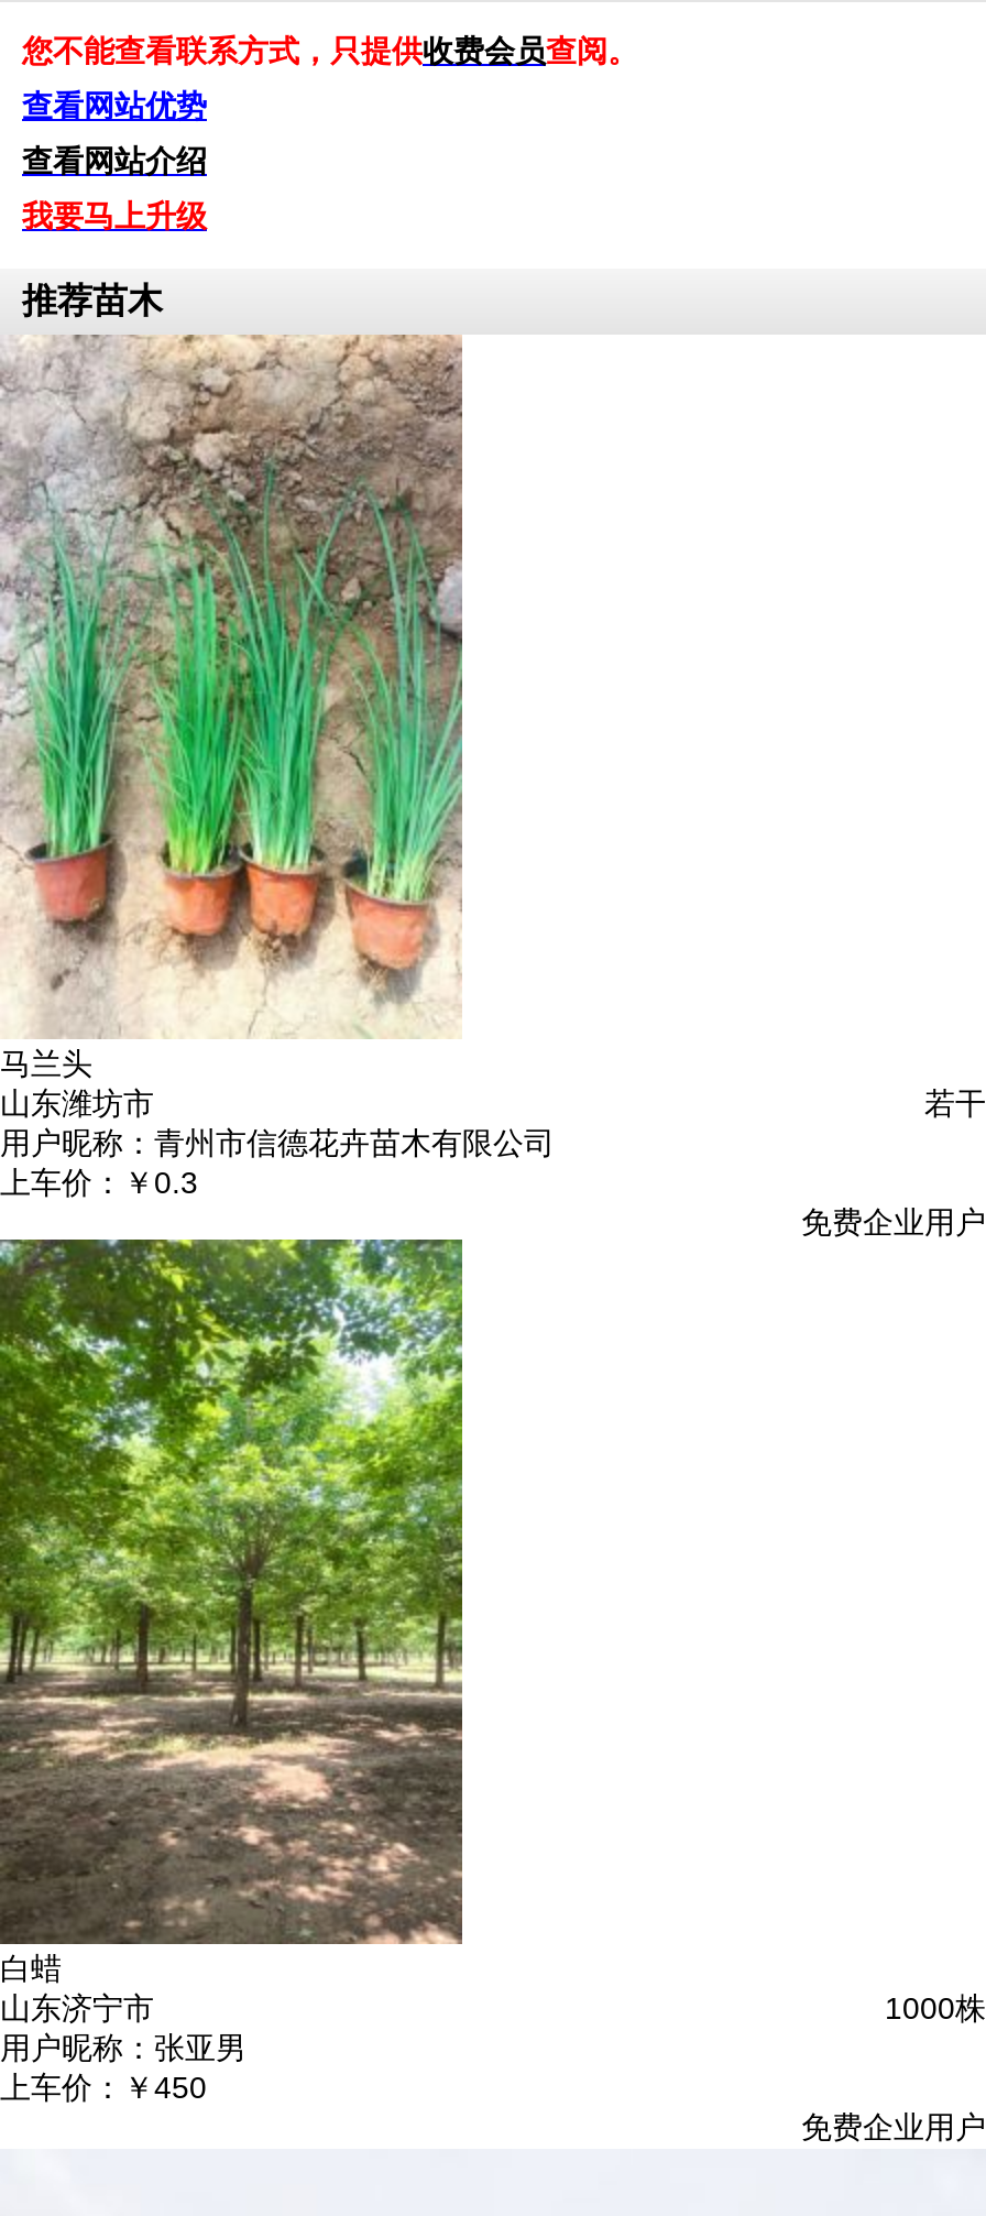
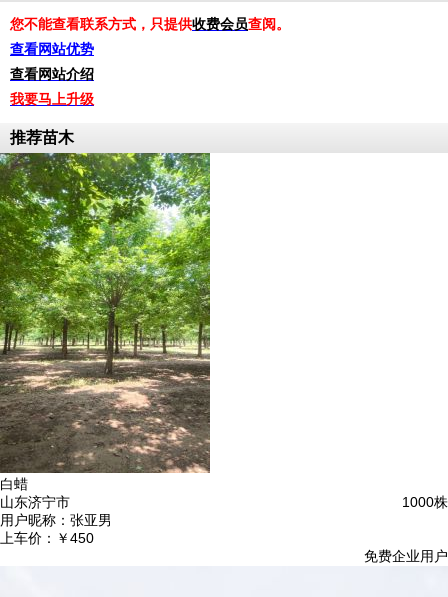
- [image]
- 马兰头
- 若干
- 山东潍坊市
- 用户昵称：青州市信德花卉苗木有限公司
- 上车价：￥0.3
- 免费企业用户
